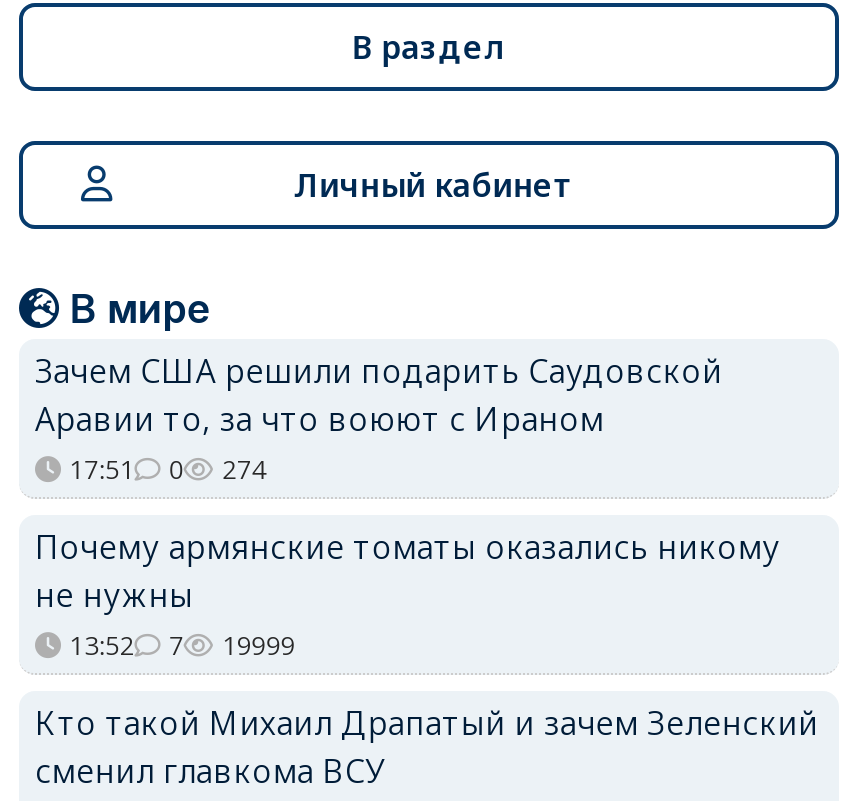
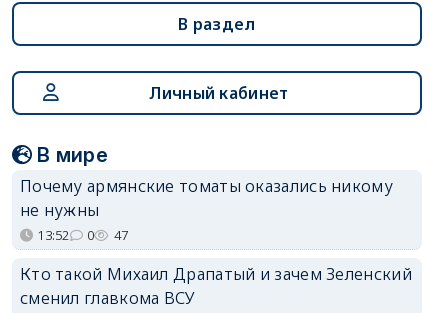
- Зачем США решили подарить Саудовской
- Аравии то, за что воюют с Ираном
- 17:51
- 0
- 274

- 7
+ 0

- 19999
+ 47
